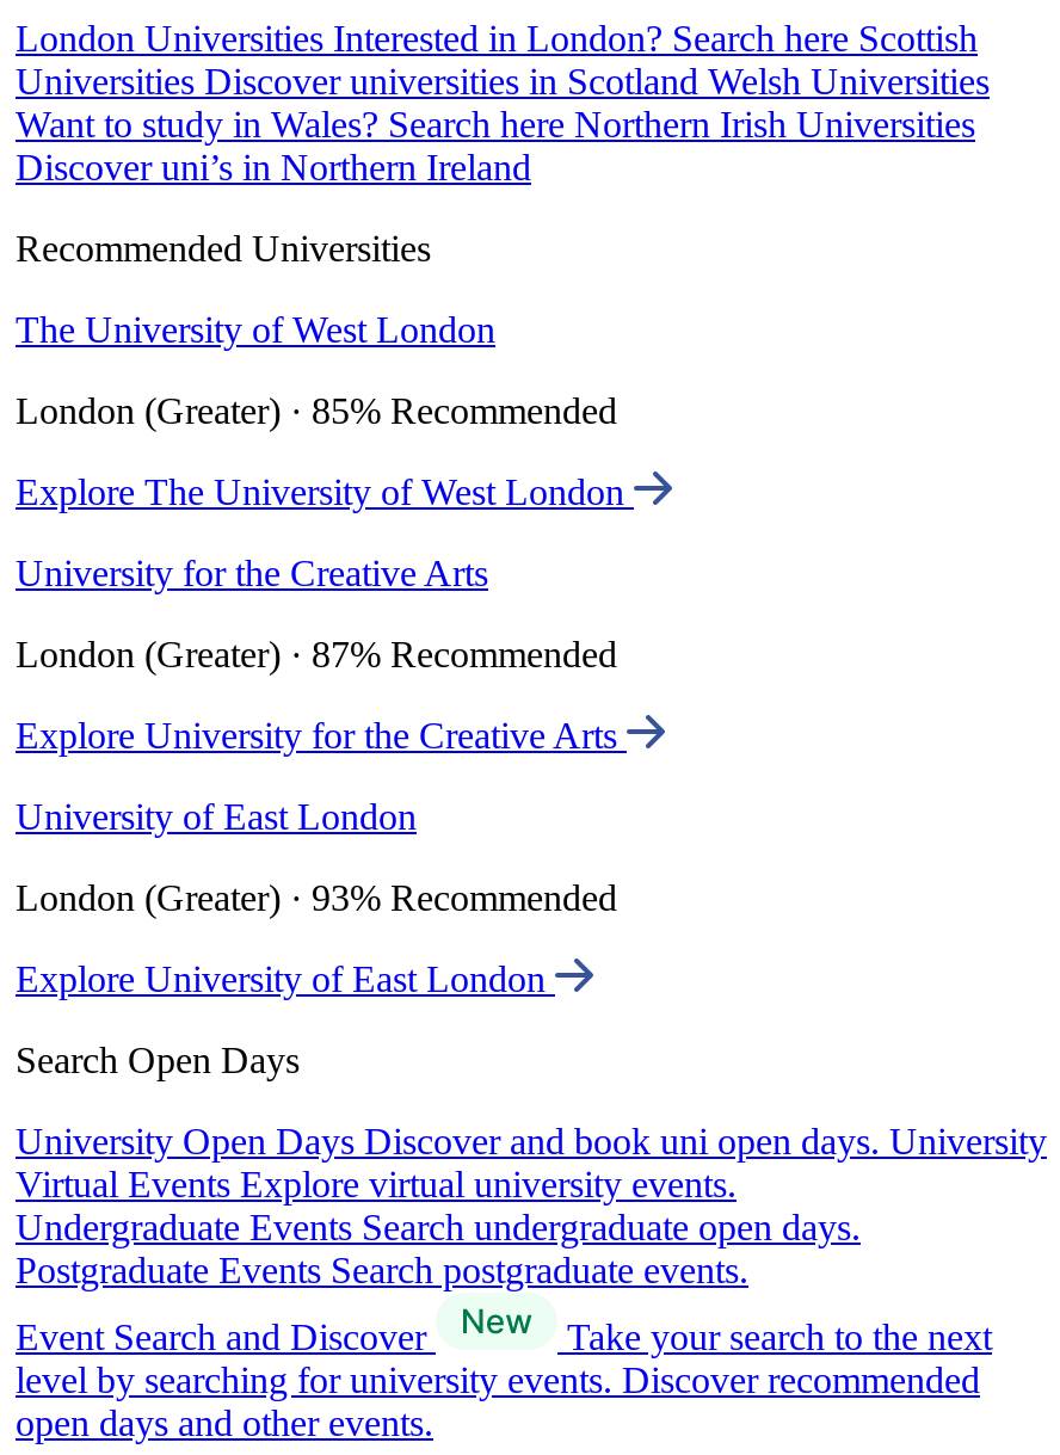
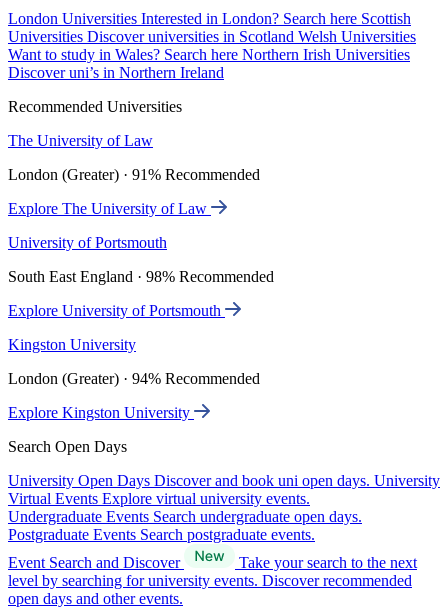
- The University of West London
+ The University of Law

- London (Greater) · 85% Recommended
+ London (Greater) · 91% Recommended

- Explore The University of West London
+ Explore The University of Law

- University for the Creative Arts
+ University of Portsmouth

- London (Greater) · 87% Recommended
+ South East England · 98% Recommended

- Explore University for the Creative Arts
+ Explore University of Portsmouth

- University of East London
+ Kingston University

- London (Greater) · 93% Recommended
+ London (Greater) · 94% Recommended

- Explore University of East London
+ Explore Kingston University
